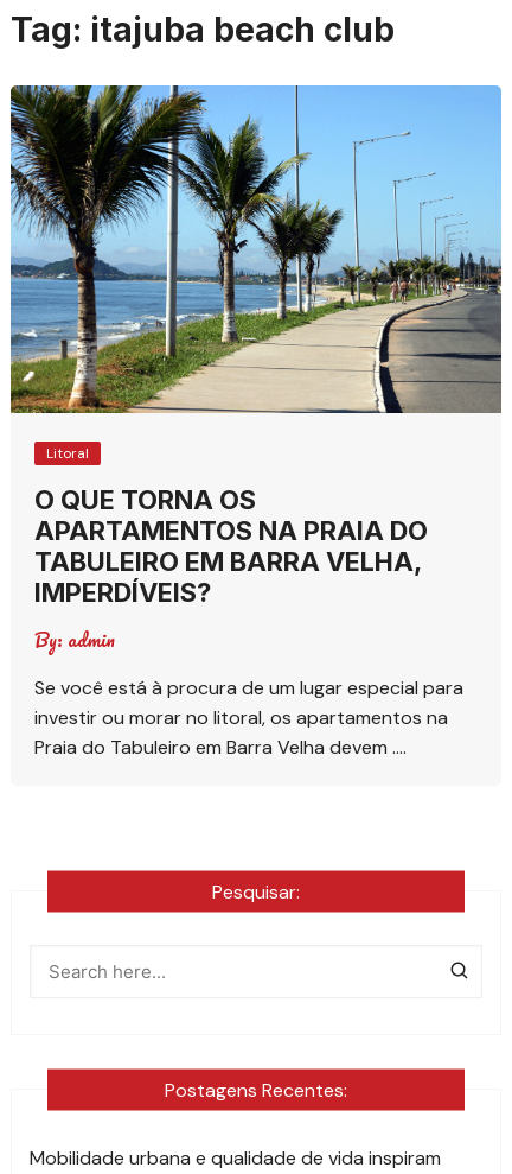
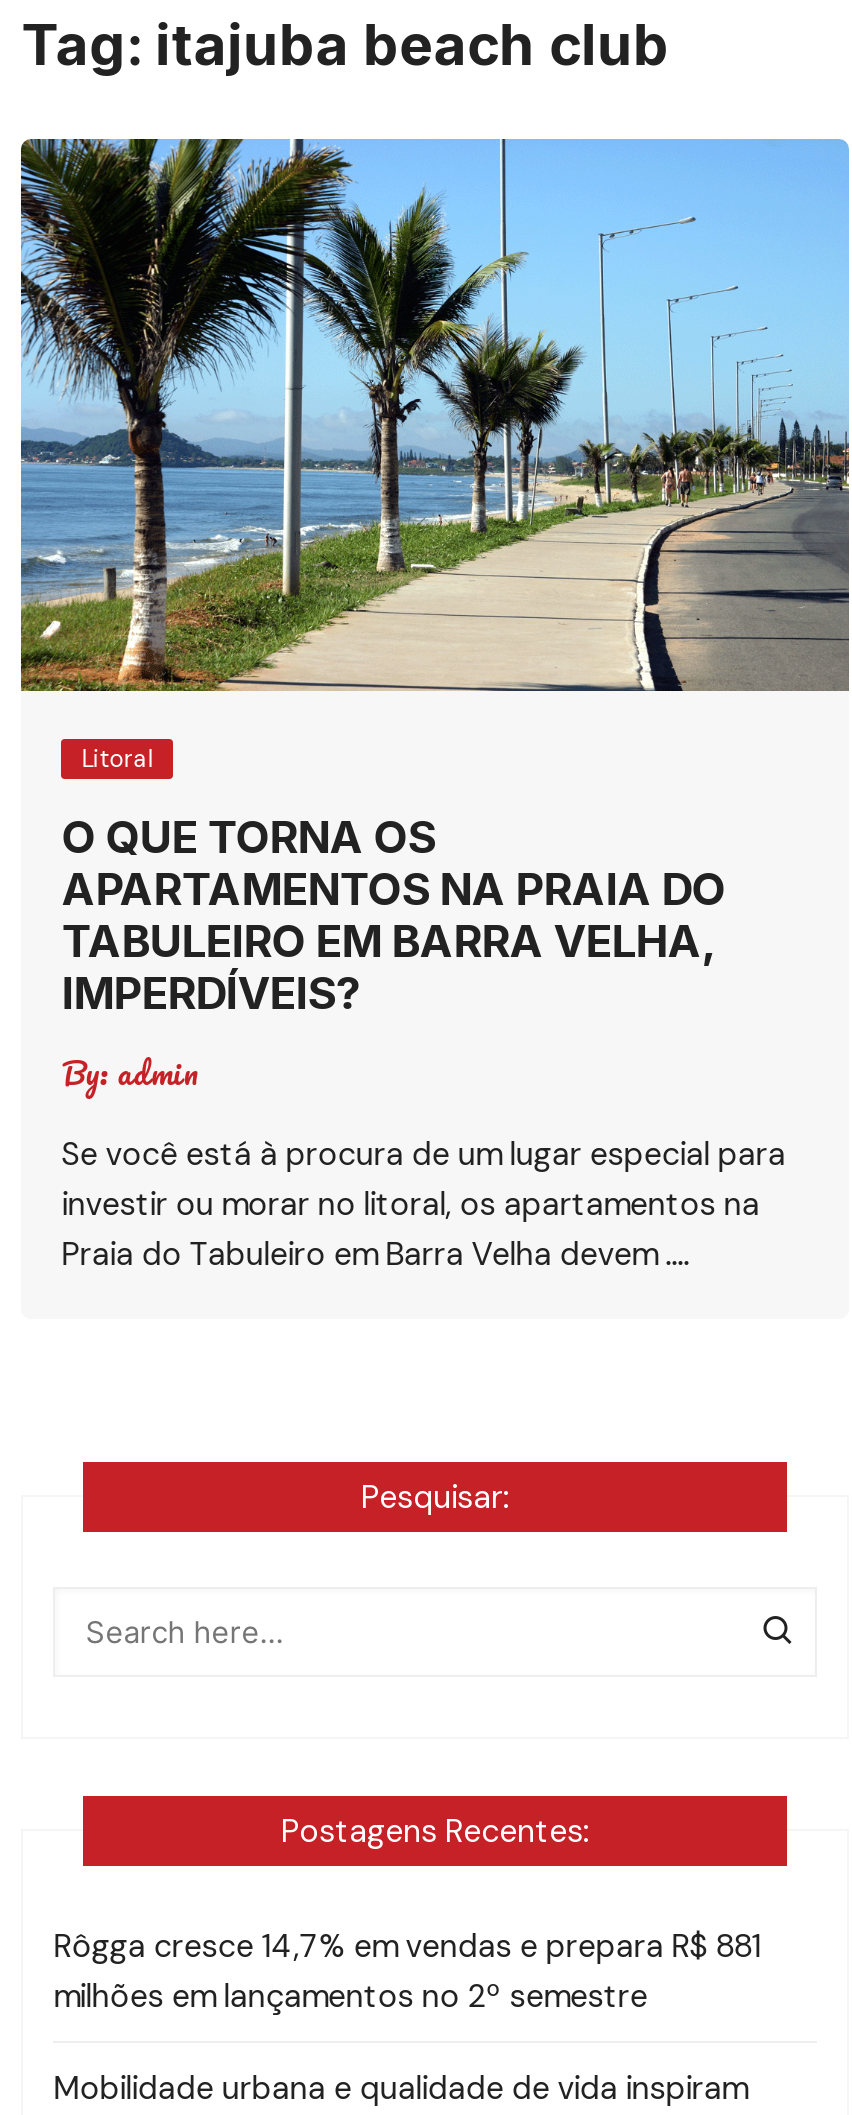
+ Rôgga cresce 14,7% em vendas e prepara R$ 881
+ milhões em lançamentos no 2º semestre
